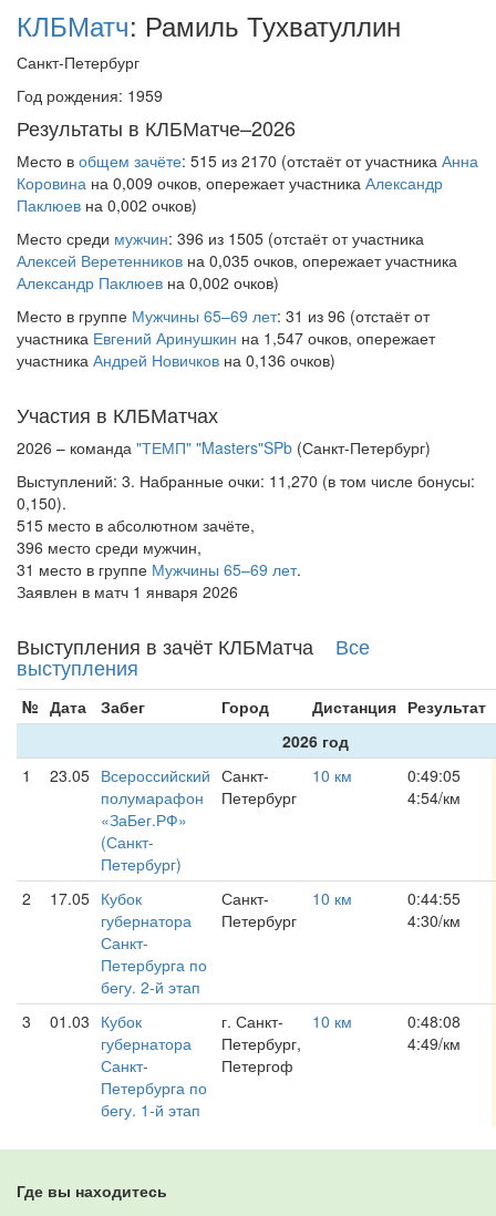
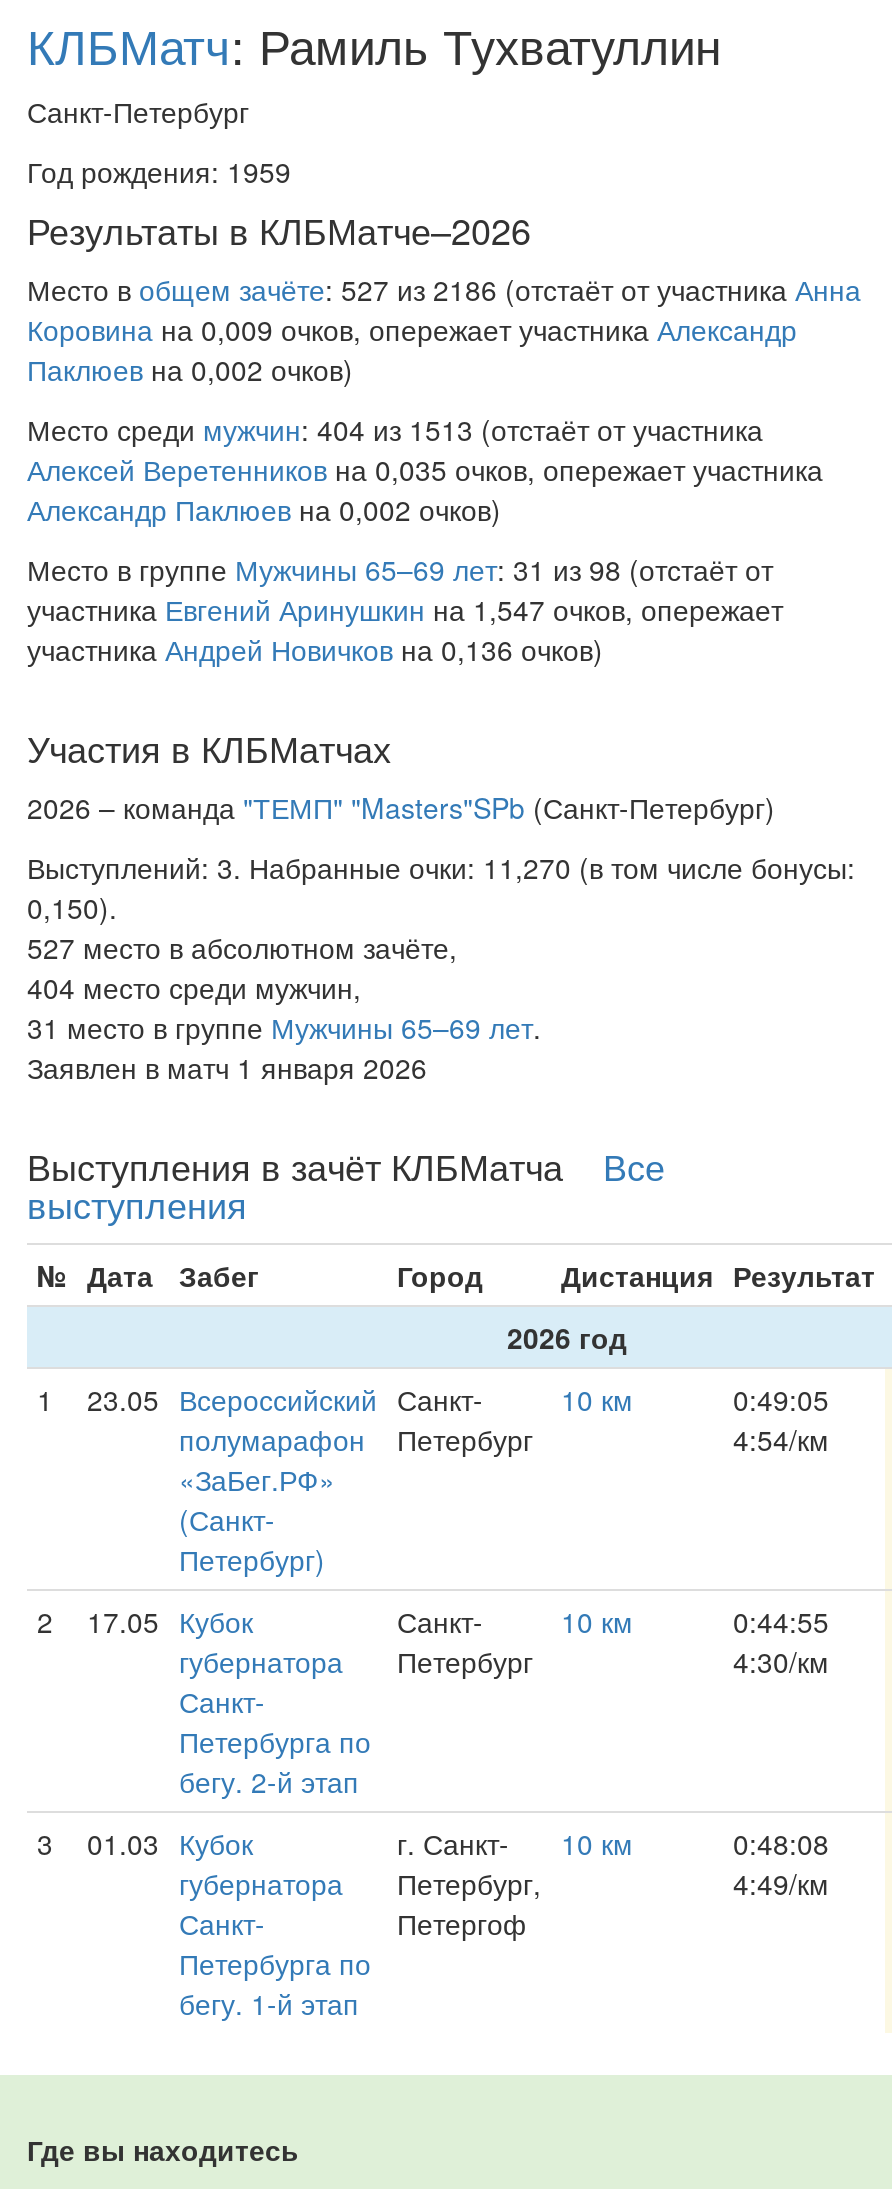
- Место в общем зачёте: 515 из 2170 (отстаёт от участника Анна
+ Место в общем зачёте: 527 из 2186 (отстаёт от участника Анна

- Место среди мужчин: 396 из 1505 (отстаёт от участника
+ Место среди мужчин: 404 из 1513 (отстаёт от участника

- Место в группе Мужчины 65–69 лет: 31 из 96 (отстаёт от
+ Место в группе Мужчины 65–69 лет: 31 из 98 (отстаёт от

- 515 место в абсолютном зачёте,
+ 527 место в абсолютном зачёте,

- 396 место среди мужчин,
+ 404 место среди мужчин,
